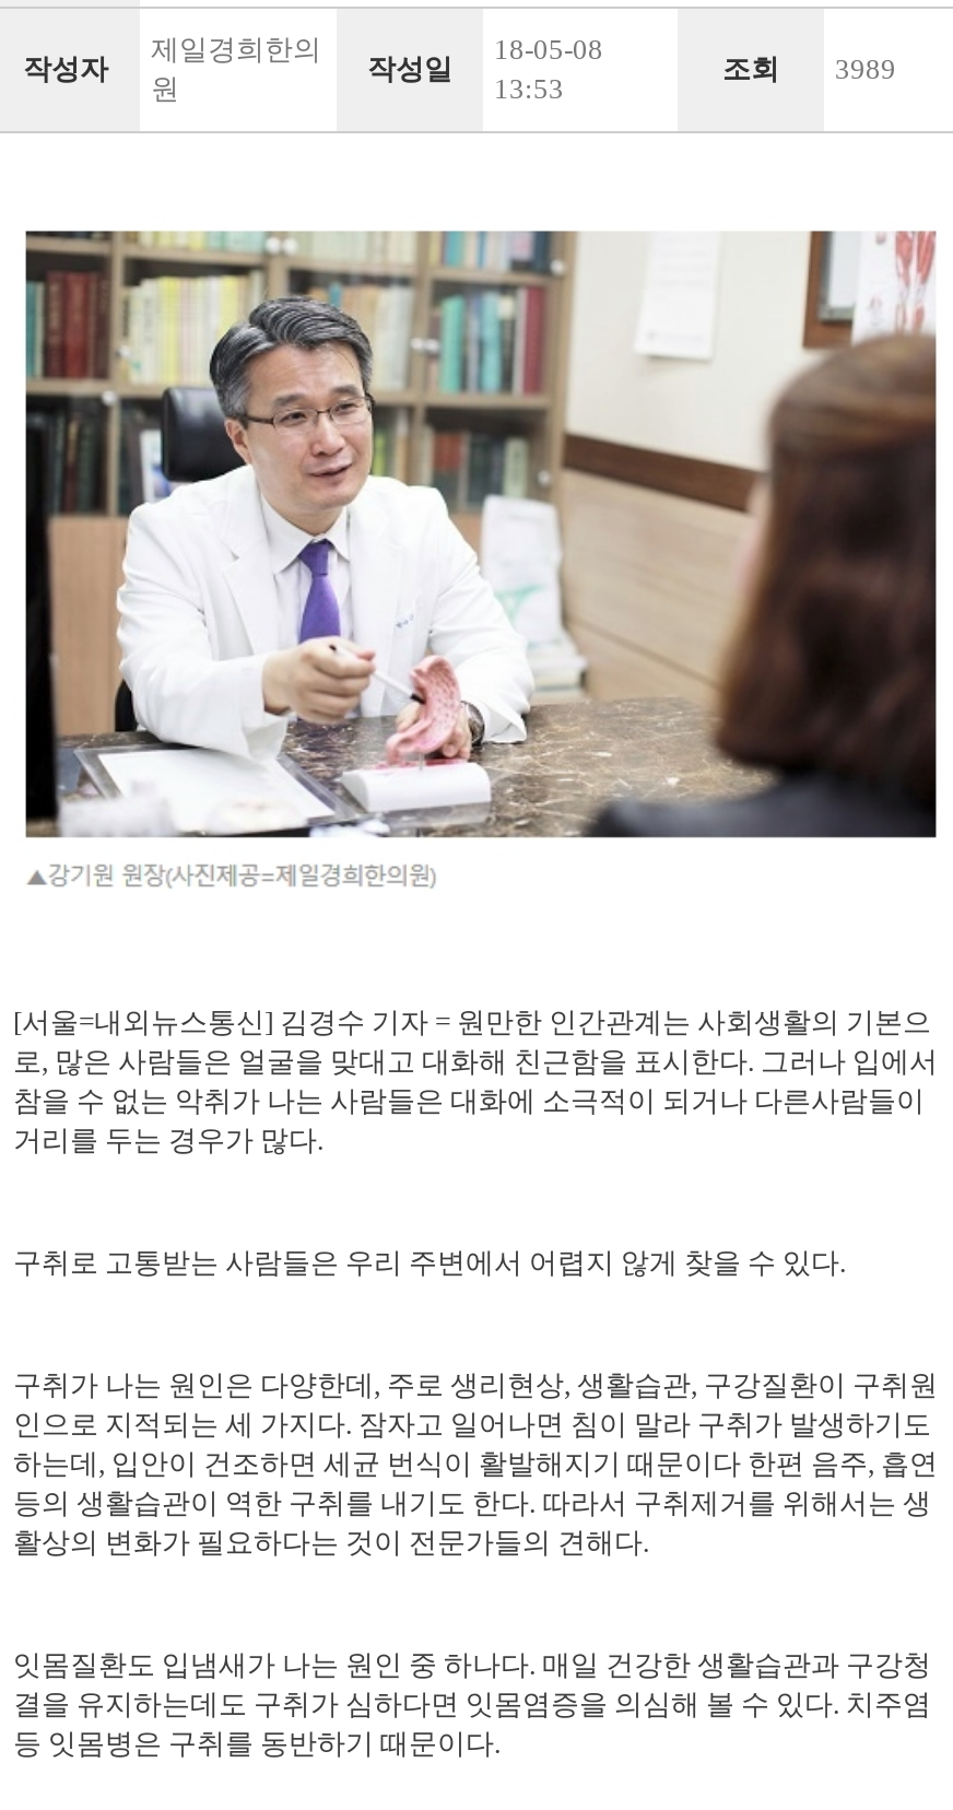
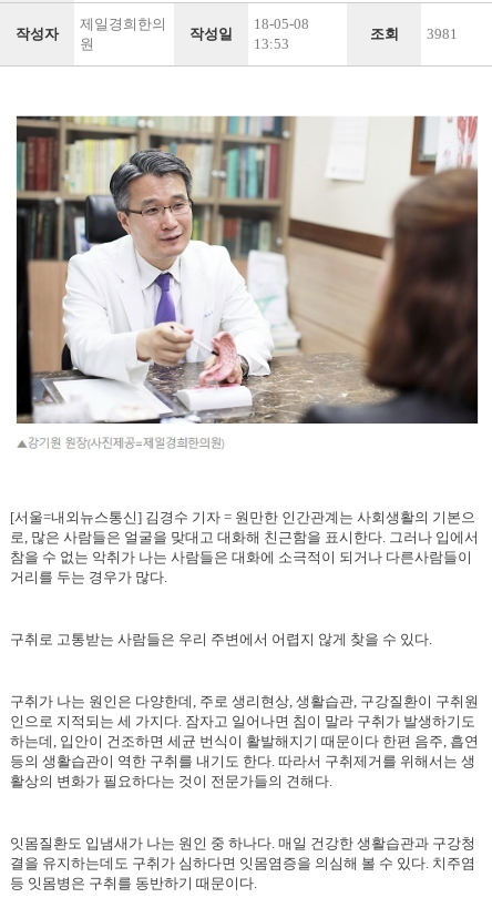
- 조회 3989
+ 조회 3981
